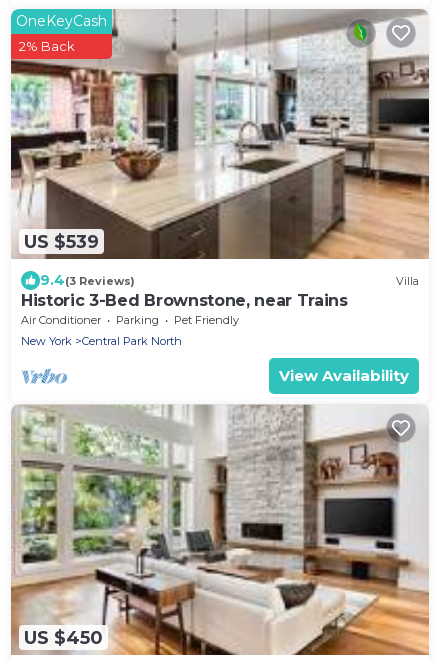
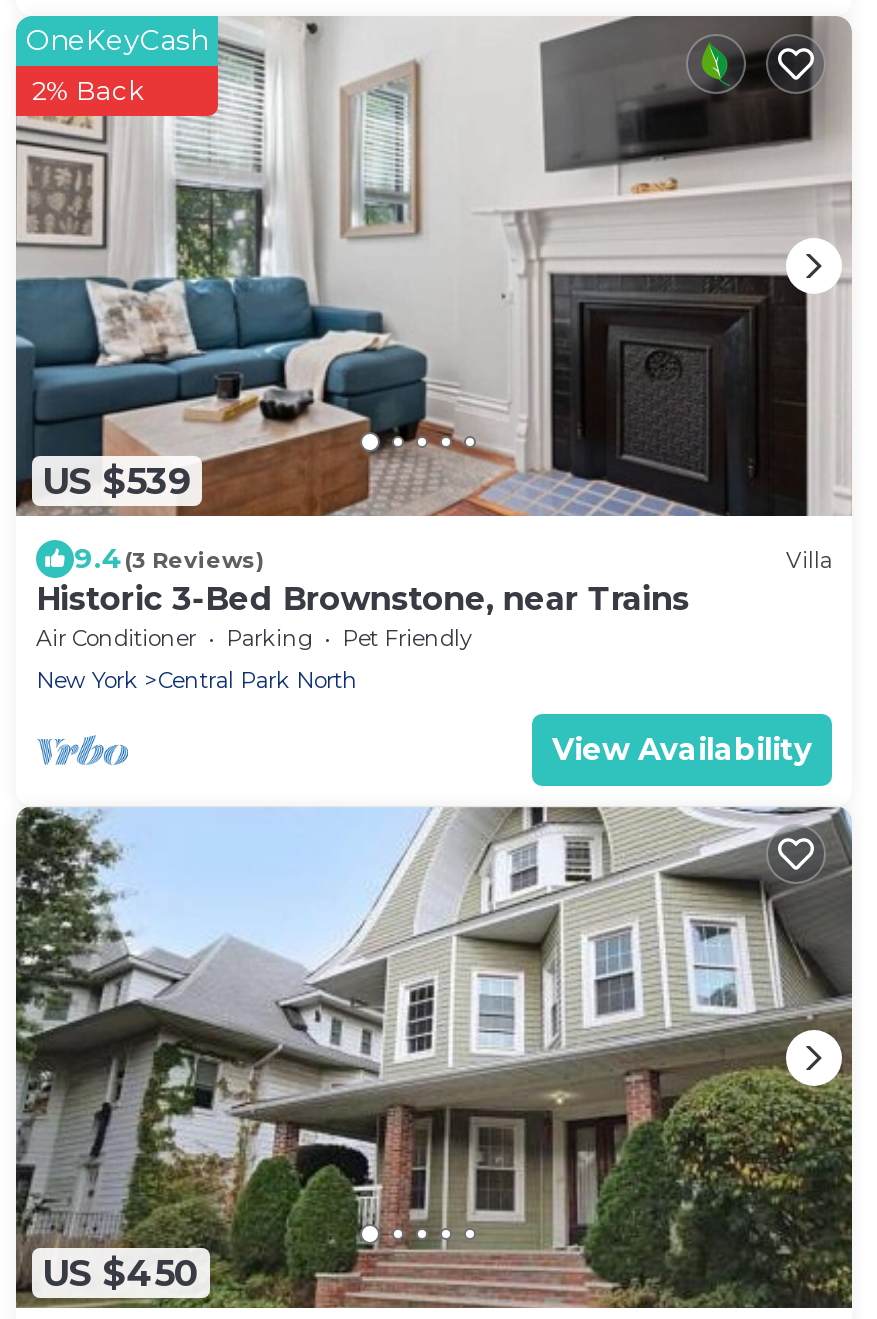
- [image]
+ [image]

- [image]
+ [image]
